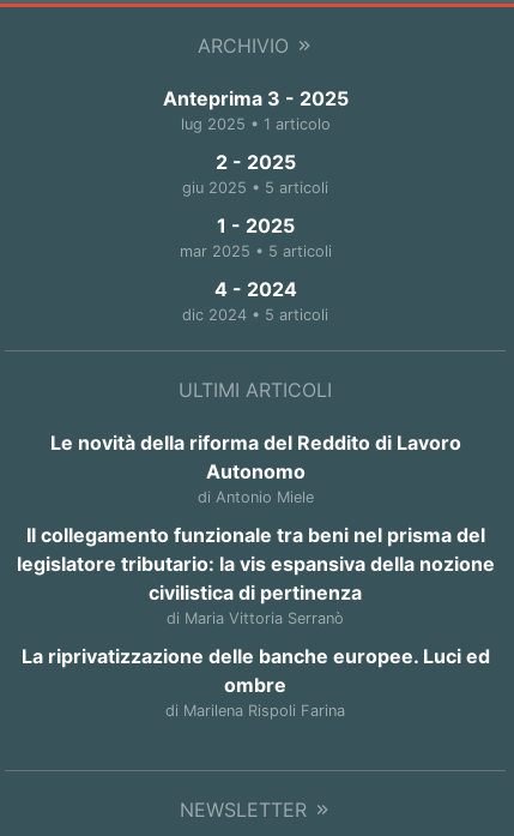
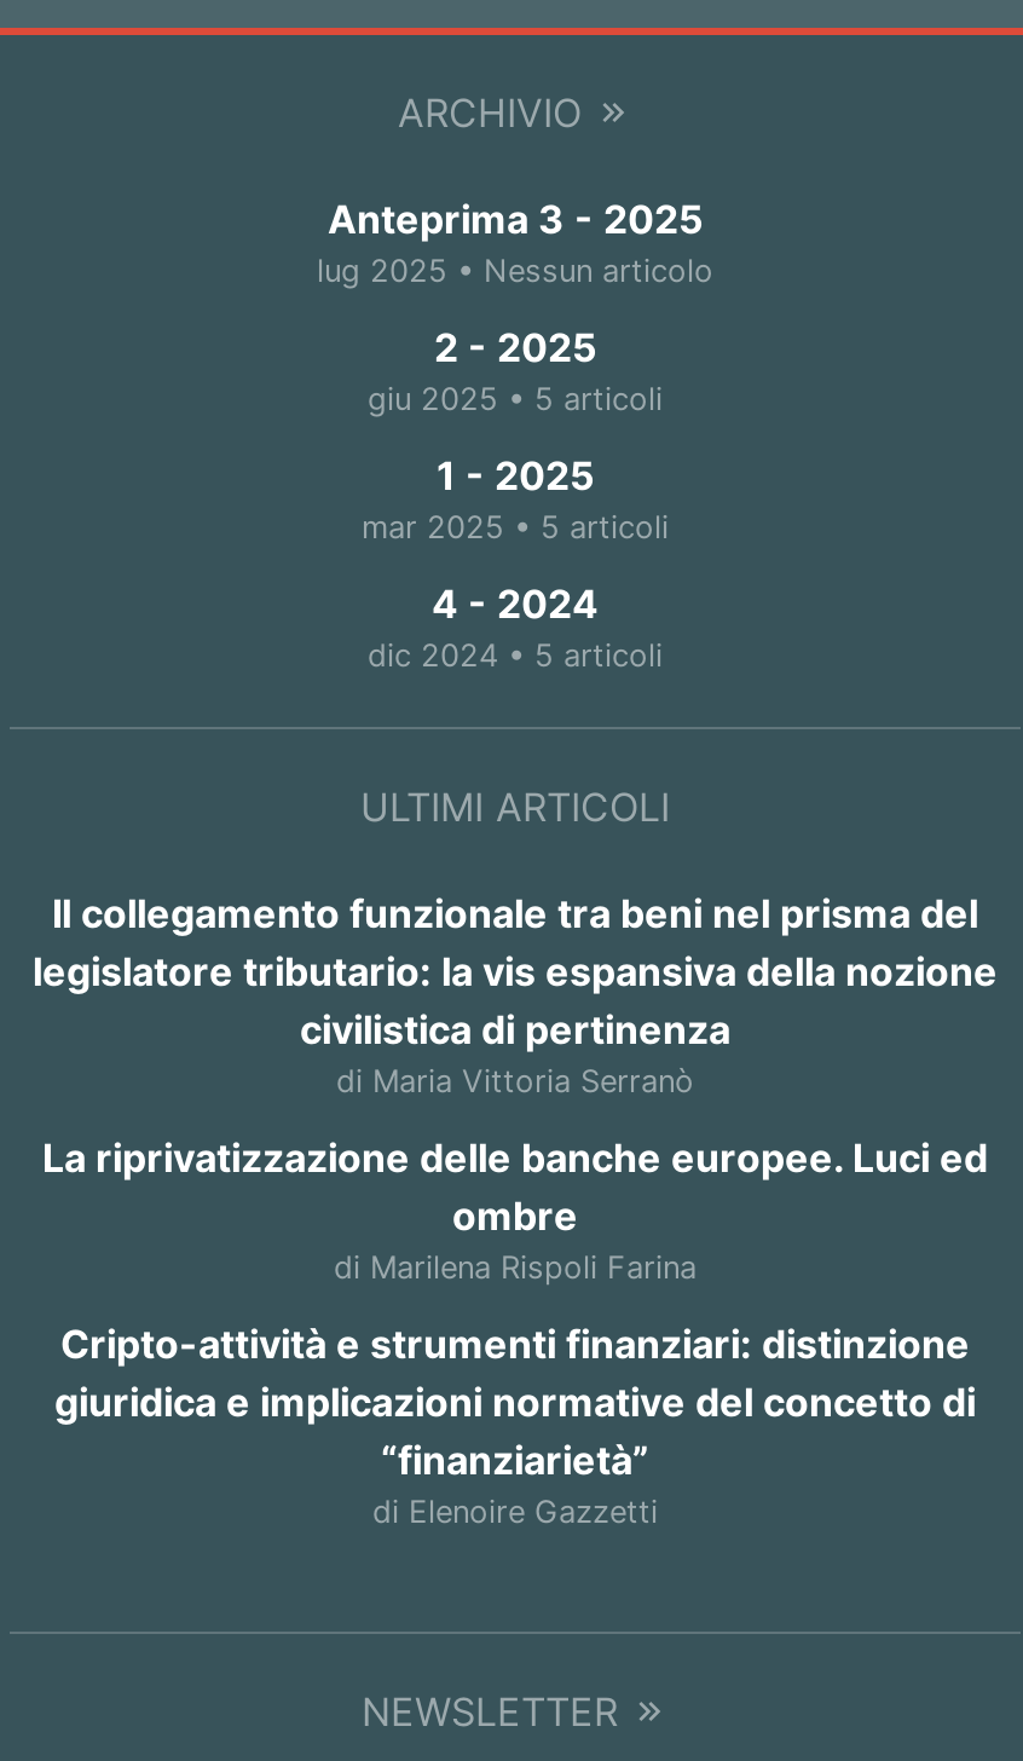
- lug 2025 • 1 articolo
+ lug 2025 • Nessun articolo

- Le novità della riforma del Reddito di Lavoro
- Autonomo
- di Antonio Miele

moved up: Il collegamento funzionale tra beni nel prisma del | legislatore tributario: la vis espansiva della nozione | civilistica di pertinenza | di Maria Vittoria Serranò | La riprivatizzazione delle banche europee. Luci ed | ombre | di Marilena Rispoli Farina

+ Cripto-attività e strumenti finanziari: distinzione
+ giuridica e implicazioni normative del concetto di
+ “finanziarietà”
+ di Elenoire Gazzetti
